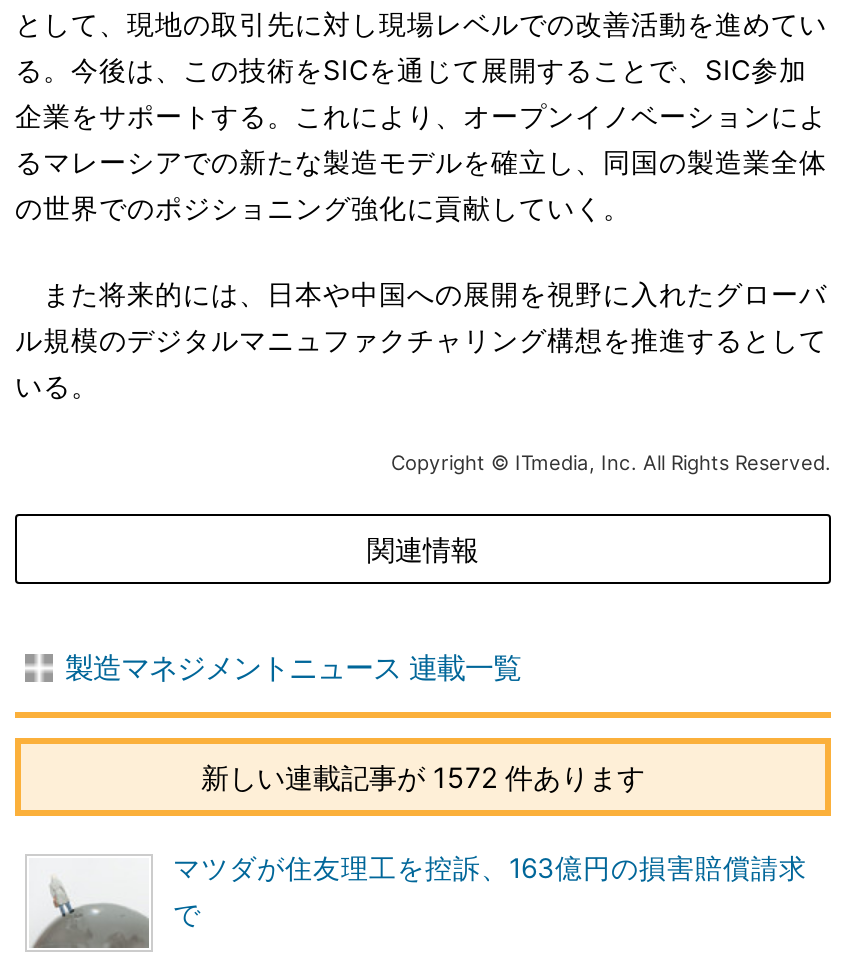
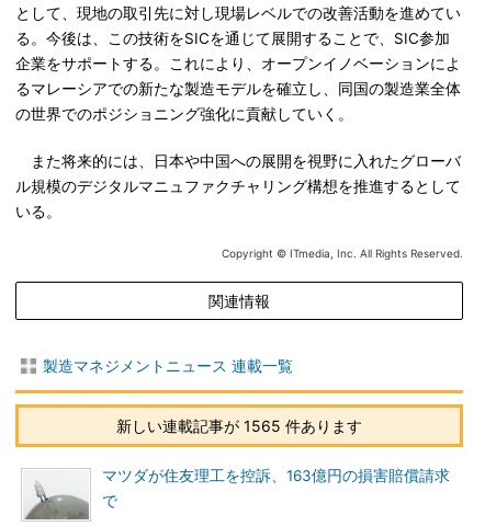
- 新しい連載記事が 1572 件あります
+ 新しい連載記事が 1565 件あります
